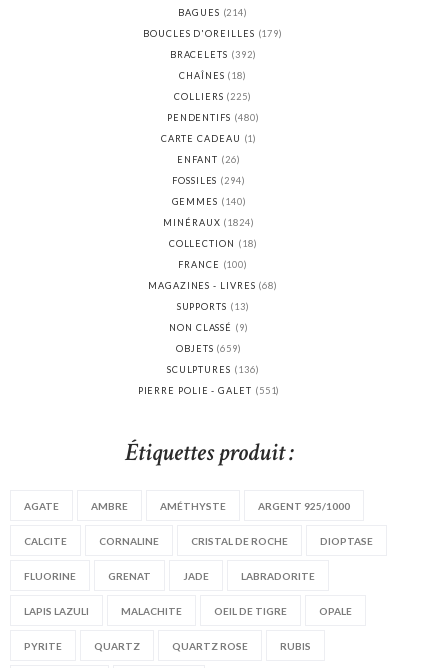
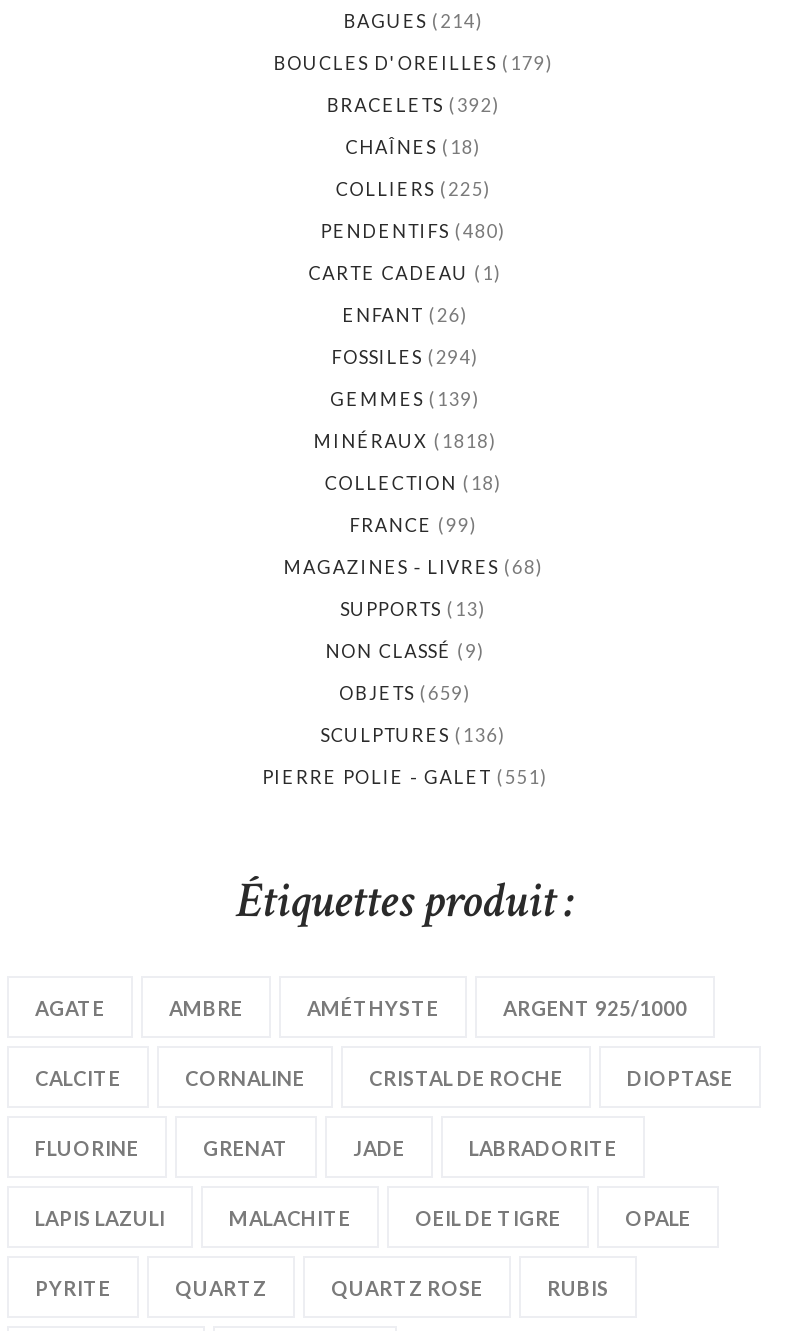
- GEMMES (140)
+ GEMMES (139)

- MINÉRAUX (1824)
+ MINÉRAUX (1818)

- FRANCE (100)
+ FRANCE (99)
